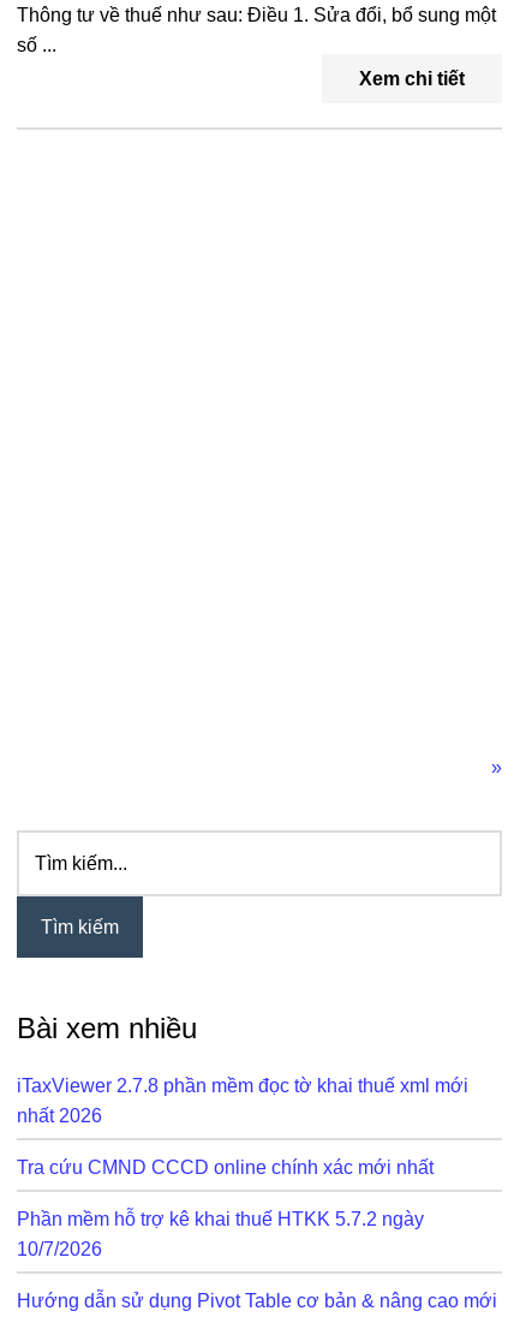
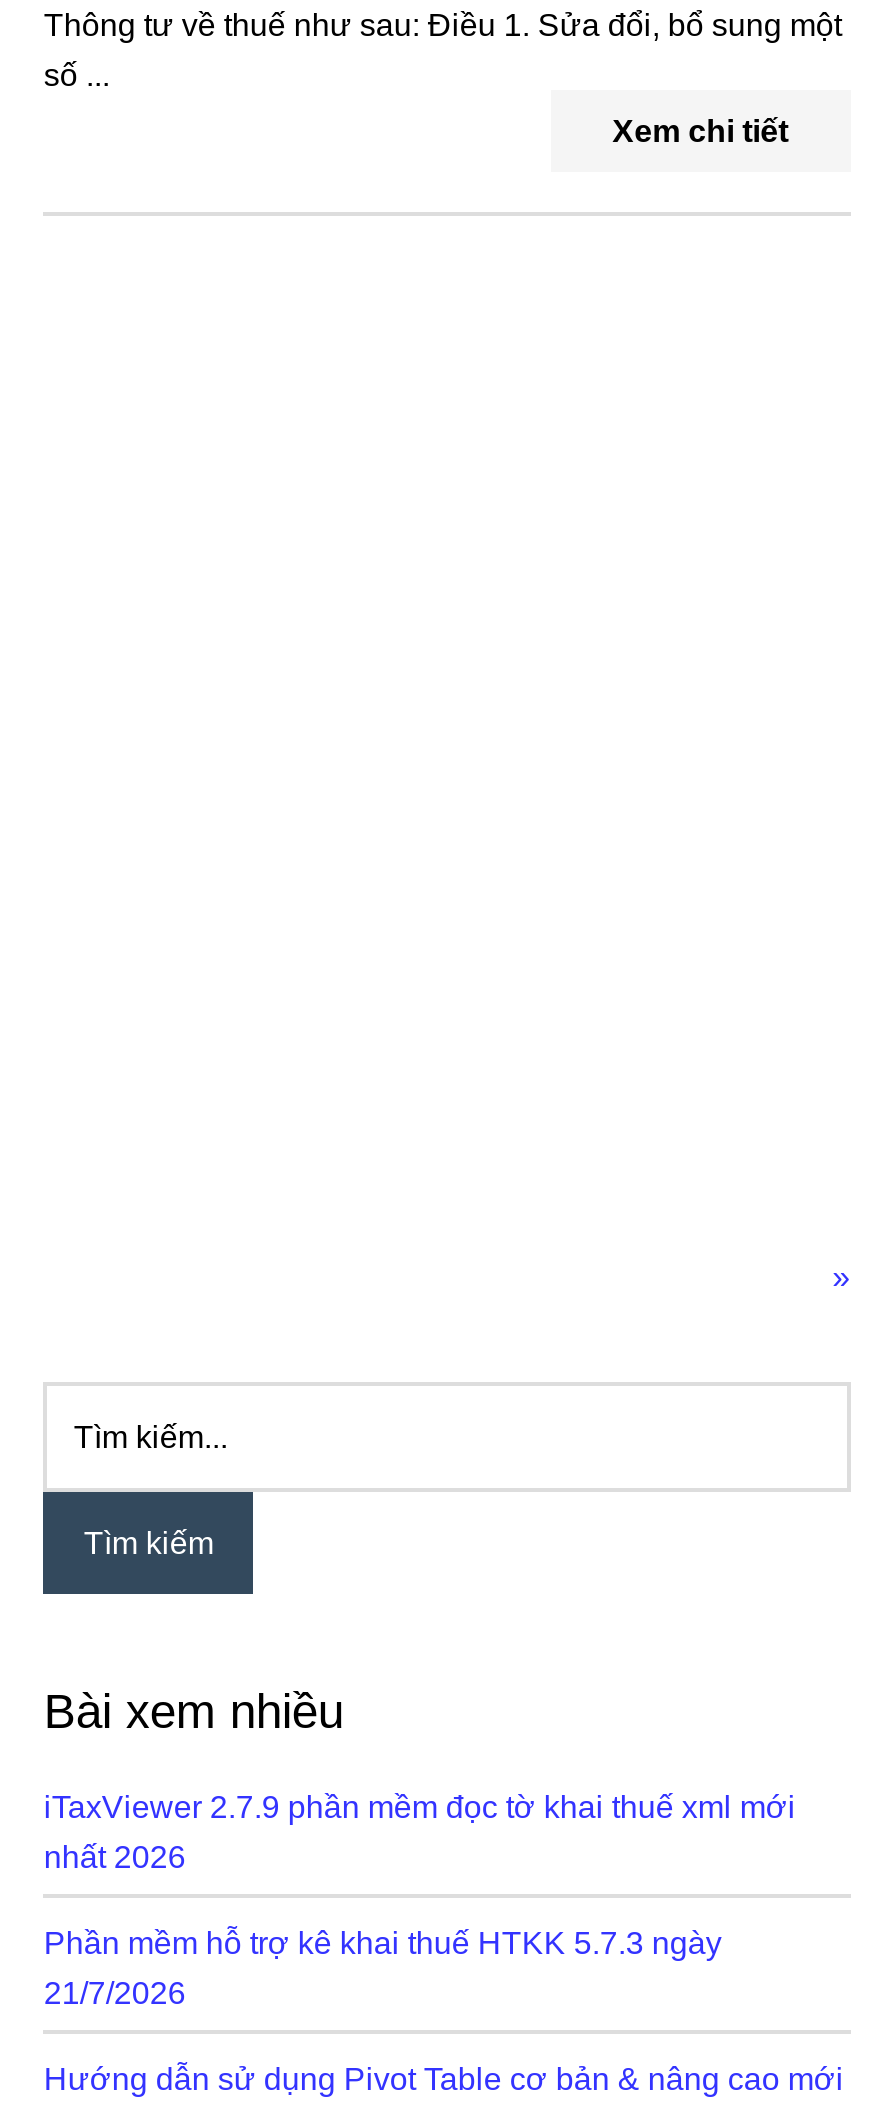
- iTaxViewer 2.7.8 phần mềm đọc tờ khai thuế xml mới
+ iTaxViewer 2.7.9 phần mềm đọc tờ khai thuế xml mới

- Tra cứu CMND CCCD online chính xác mới nhất
- Phần mềm hỗ trợ kê khai thuế HTKK 5.7.2 ngày
- 10/7/2026
+ Phần mềm hỗ trợ kê khai thuế HTKK 5.7.3 ngày
+ 21/7/2026
